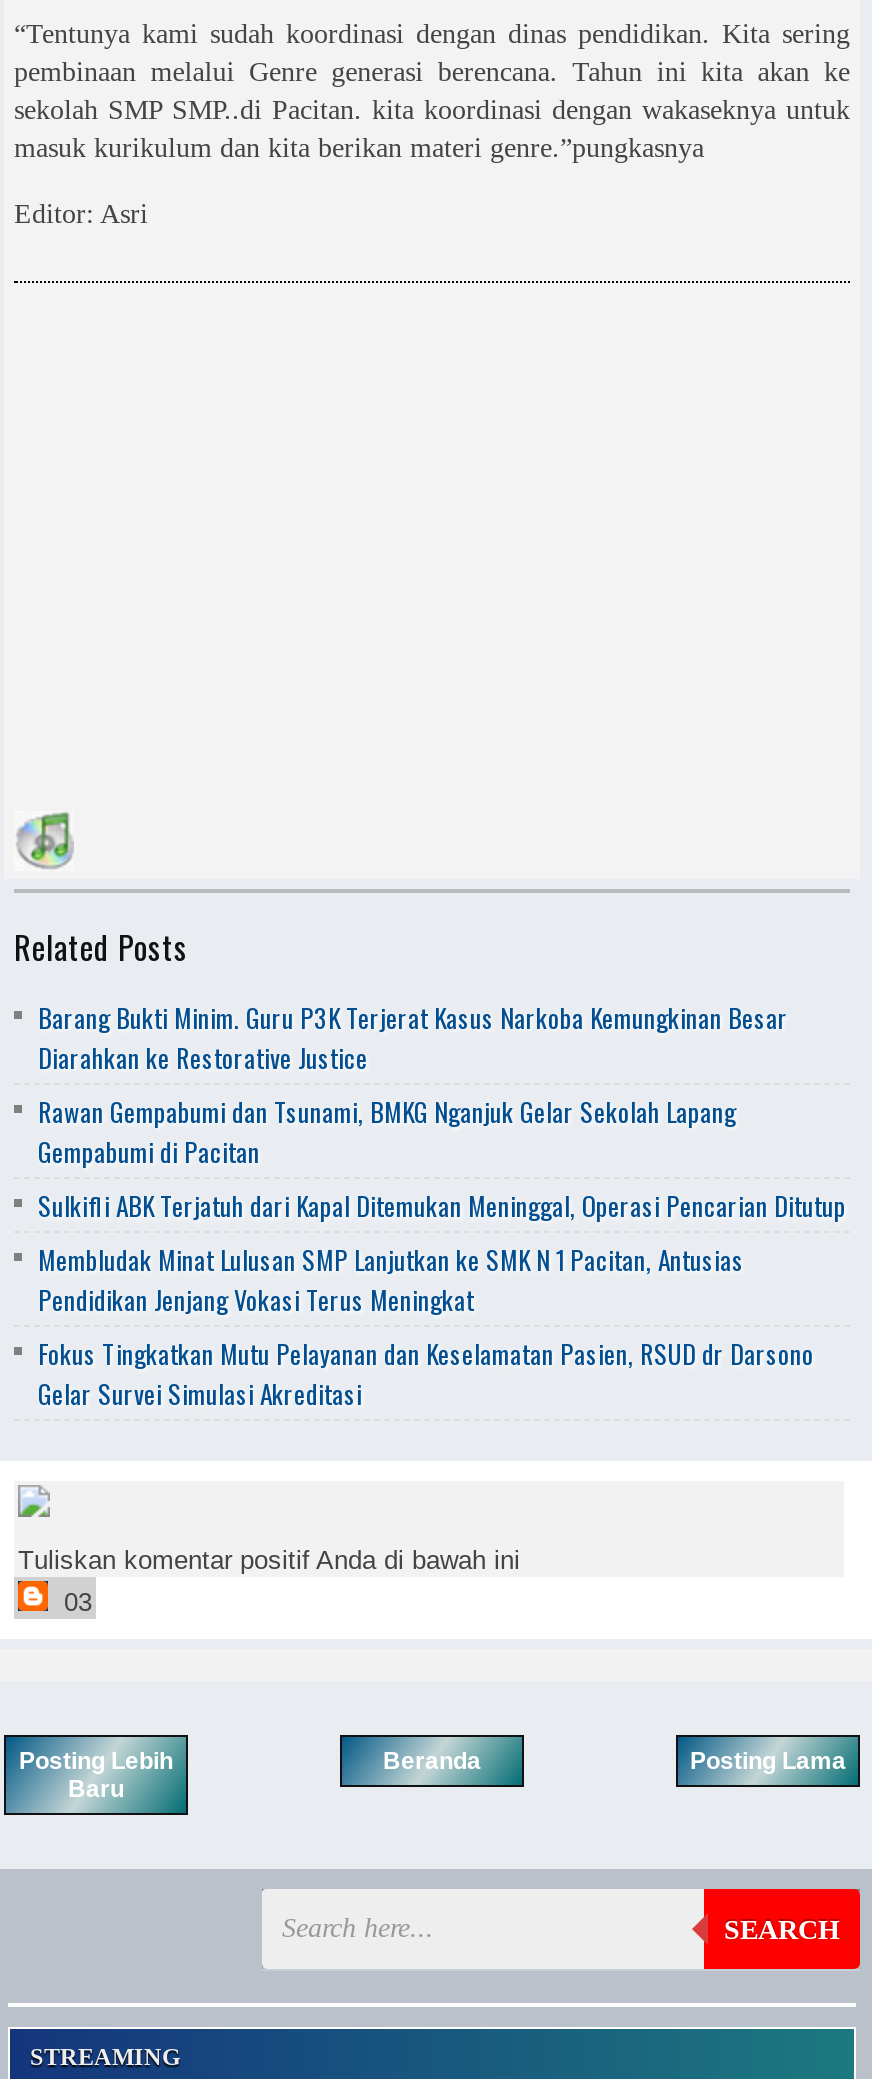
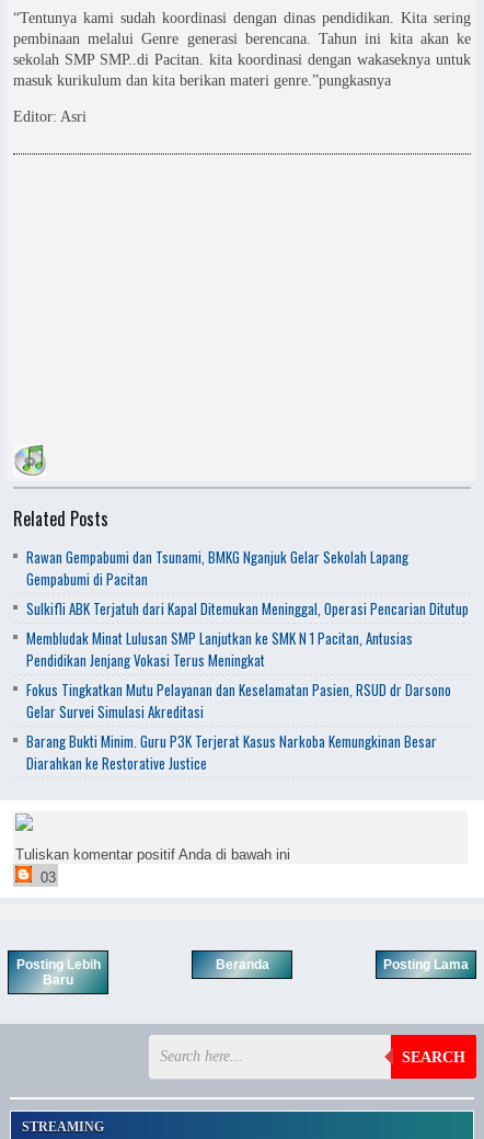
moved down: Barang Bukti Minim. Guru P3K Terjerat Kasus Narkoba Kemungkinan Besar | Diarahkan ke Restorative Justice

moved up: Rawan Gempabumi dan Tsunami, BMKG Nganjuk Gelar Sekolah Lapang | Gempabumi di Pacitan | Sulkifli ABK Terjatuh dari Kapal Ditemukan Meninggal, Operasi Pencarian Ditutup | Membludak Minat Lulusan SMP Lanjutkan ke SMK N 1 Pacitan, Antusias | Pendidikan Jenjang Vokasi Terus Meningkat | Fokus Tingkatkan Mutu Pelayanan dan Keselamatan Pasien, RSUD dr Darsono | Gelar Survei Simulasi Akreditasi
